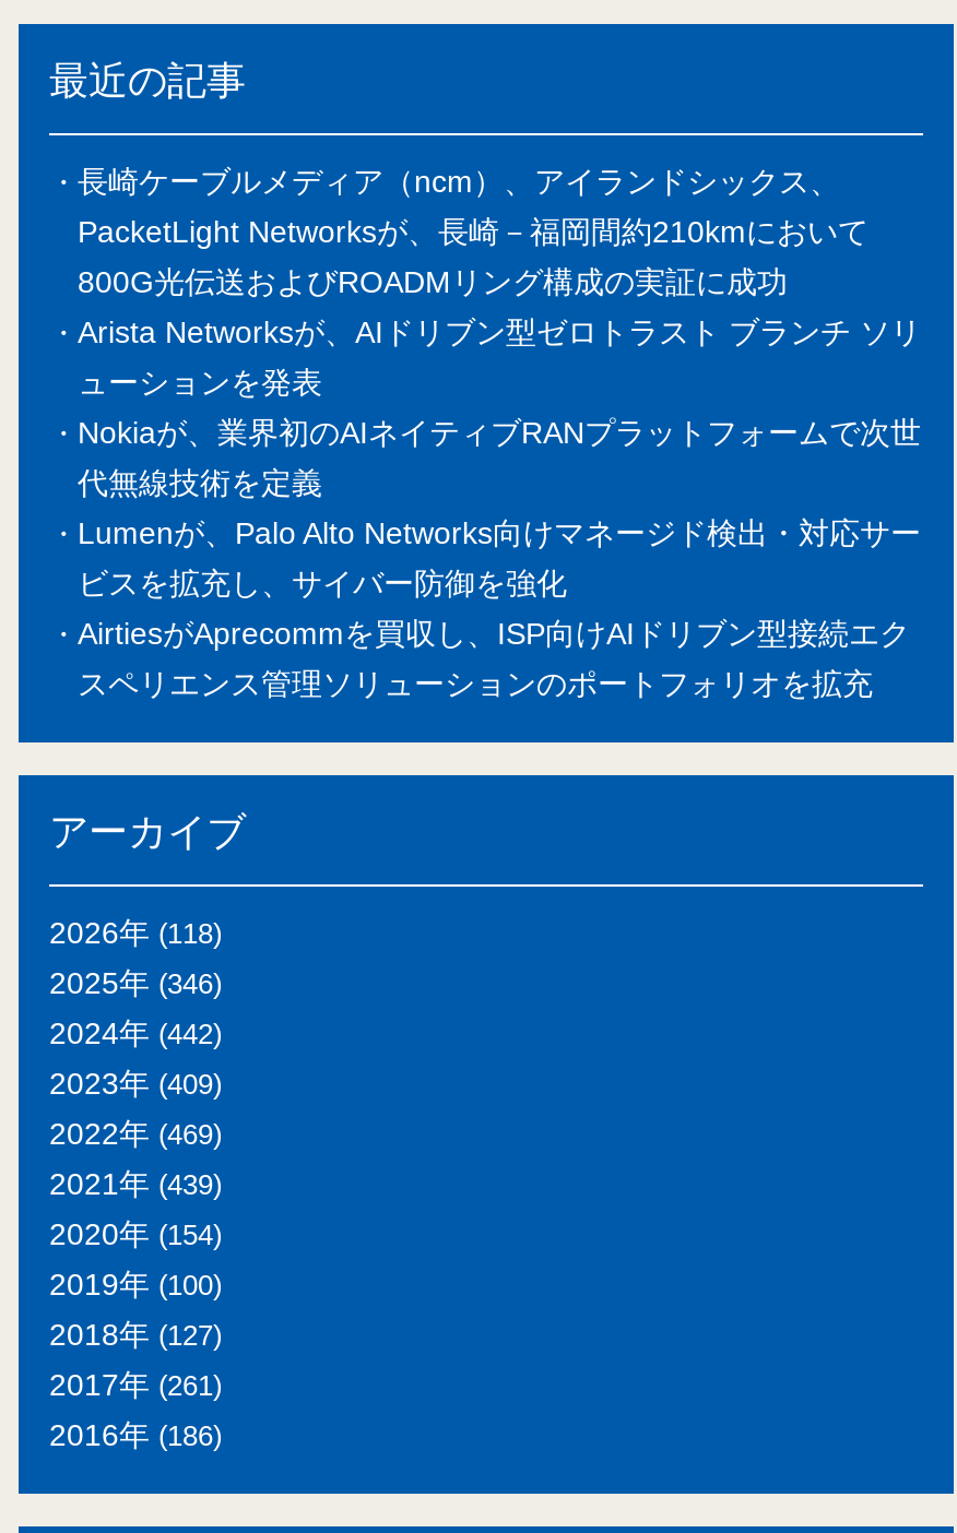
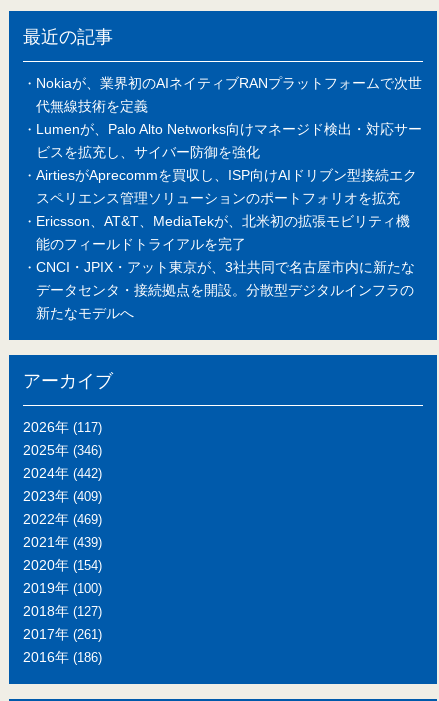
- 長崎ケーブルメディア（ncm）、アイランドシックス、
- PacketLight Networksが、長崎－福岡間約210kmにおいて
- 800G光伝送およびROADMリング構成の実証に成功
- Arista Networksが、AIドリブン型ゼロトラスト ブランチ ソリ
- ューションを発表

moved up: Nokiaが、業界初のAIネイティブRANプラットフォームで次世 | 代無線技術を定義 | Lumenが、Palo Alto Networks向けマネージド検出・対応サー | ビスを拡充し、サイバー防御を強化 | AirtiesがAprecommを買収し、ISP向けAIドリブン型接続エク | スペリエンス管理ソリューションのポートフォリオを拡充

+ Ericsson、AT&T、MediaTekが、北米初の拡張モビリティ機
+ 能のフィールドトライアルを完了
+ CNCI・JPIX・アット東京が、3社共同で名古屋市内に新たな
+ データセンタ・接続拠点を開設。分散型デジタルインフラの
+ 新たなモデルへ

- 2026年(118)
+ 2026年(117)
